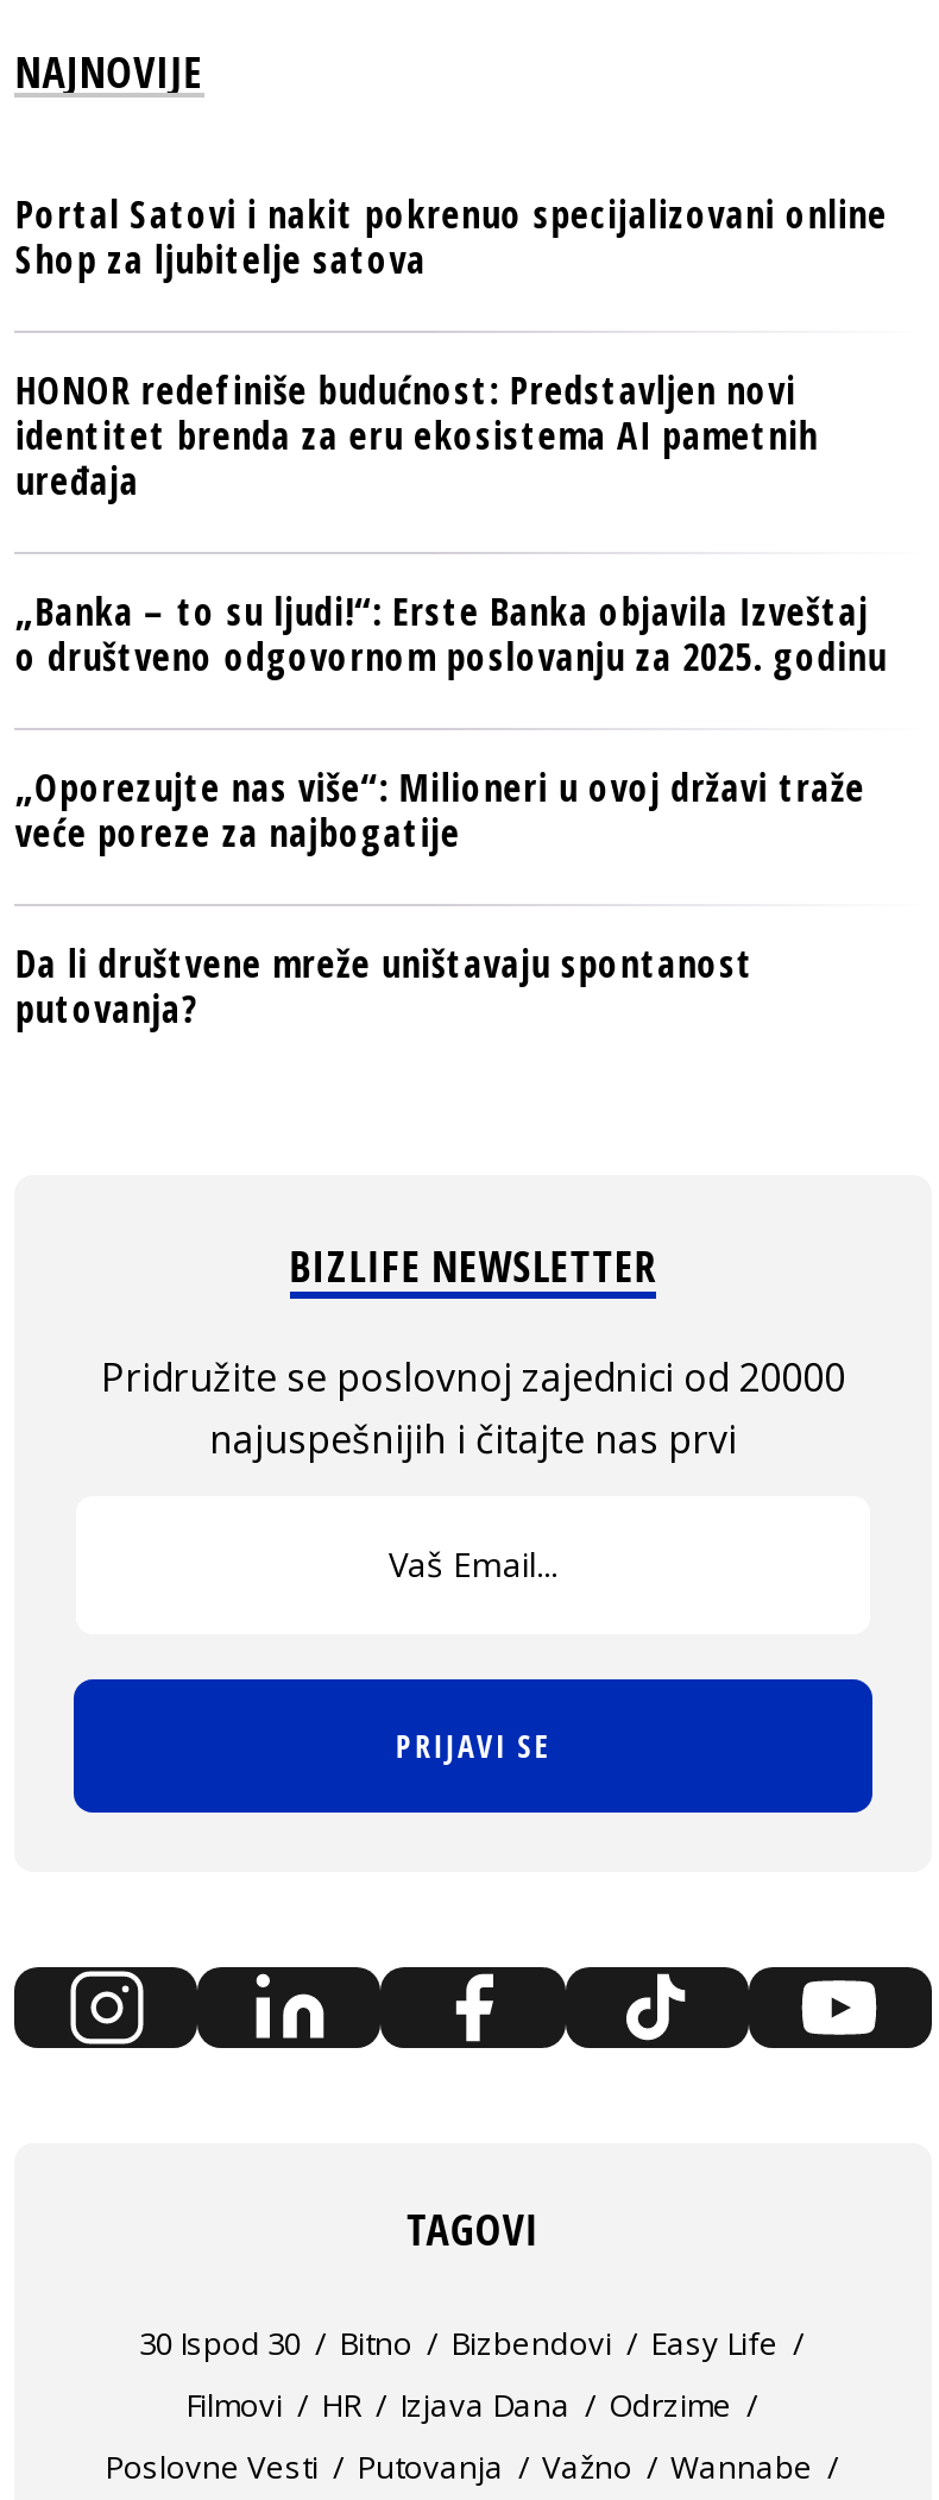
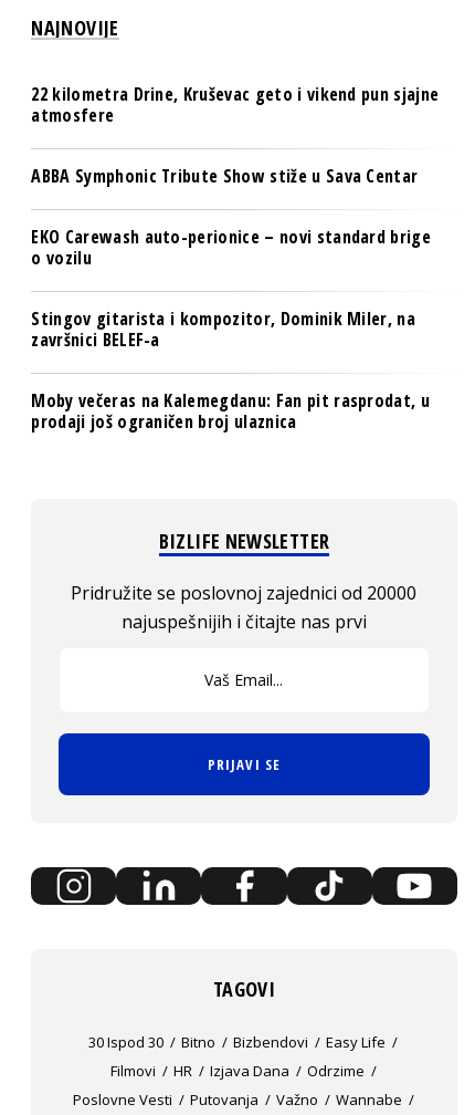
- Portal Satovi i nakit pokrenuo specijalizovani online
- Shop za ljubitelje satova
+ 22 kilometra Drine, Kruševac geto i vikend pun sjajne
+ atmosfere

- HONOR redefiniše budućnost: Predstavljen novi
- identitet brenda za eru ekosistema AI pametnih
- uređaja
+ ABBA Symphonic Tribute Show stiže u Sava Centar

- „Banka – to su ljudi!“: Erste Banka objavila Izveštaj
- o društveno odgovornom poslovanju za 2025. godinu
+ EKO Carewash auto-perionice – novi standard brige
+ o vozilu

- „Oporezujte nas više“: Milioneri u ovoj državi traže
- veće poreze za najbogatije
+ Stingov gitarista i kompozitor, Dominik Miler, na
+ završnici BELEF-a

- Da li društvene mreže uništavaju spontanost
- putovanja?
+ Moby večeras na Kalemegdanu: Fan pit rasprodat, u
+ prodaji još ograničen broj ulaznica
